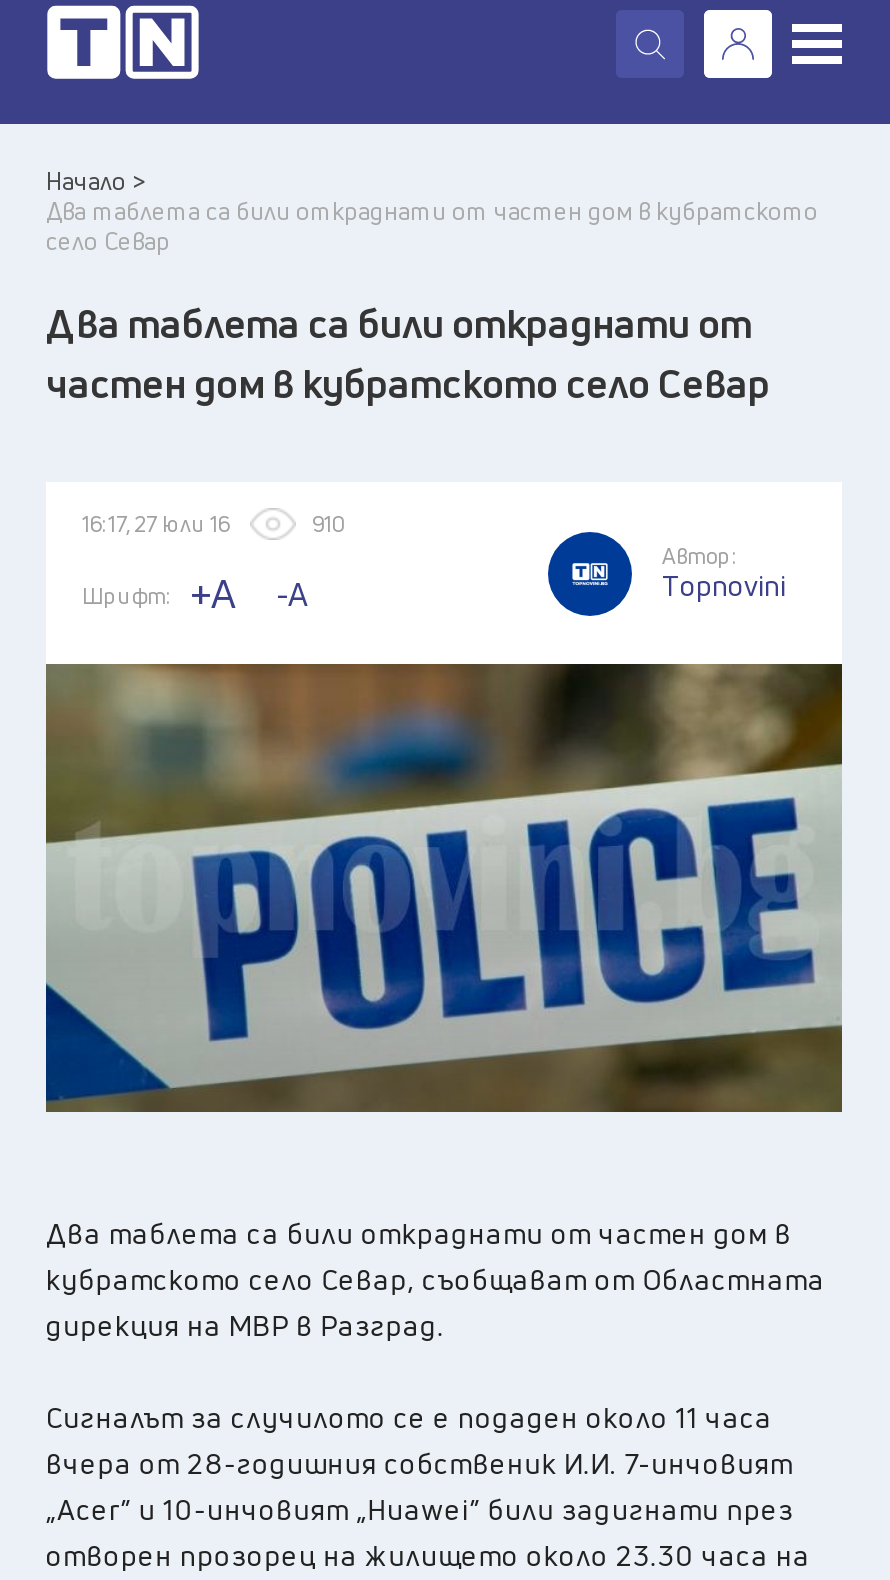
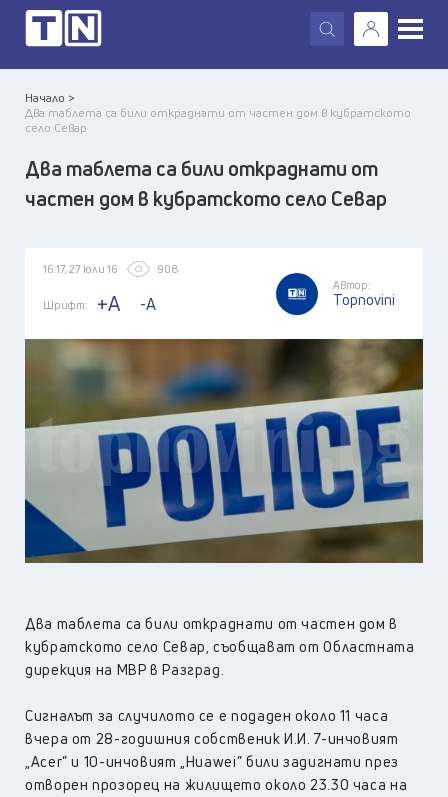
- 910
+ 908
